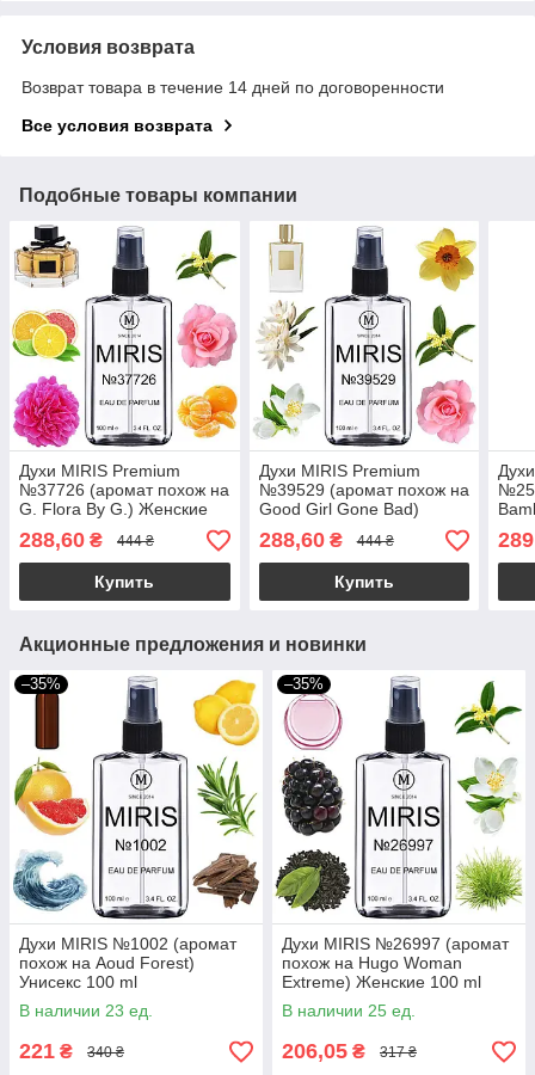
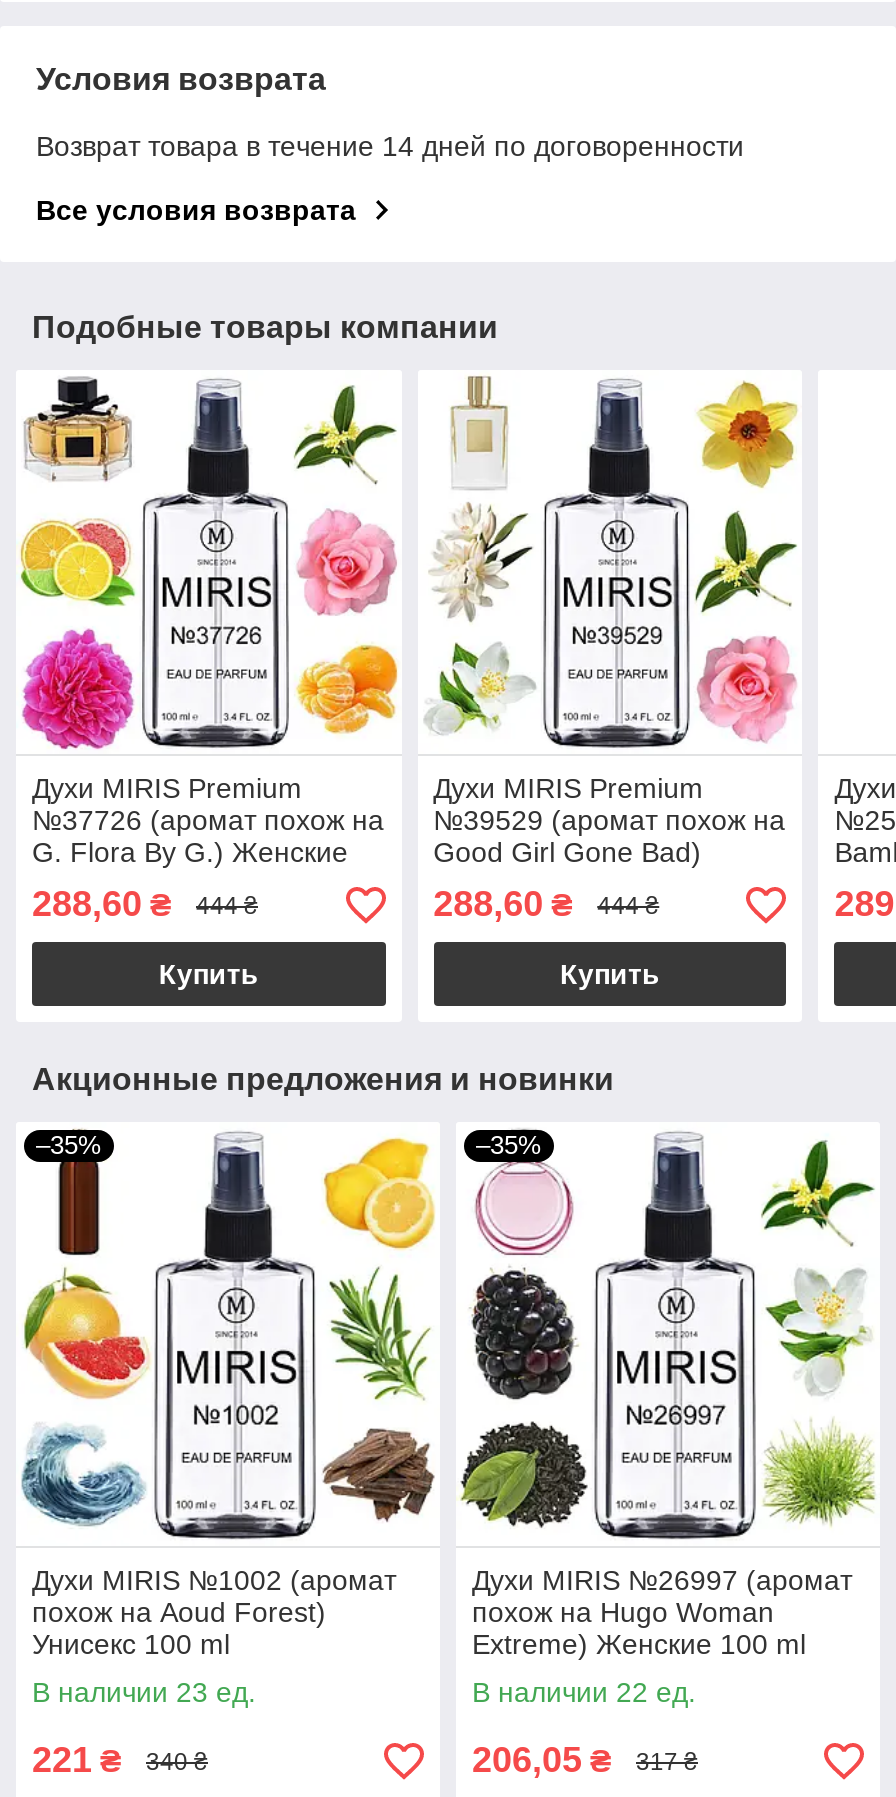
- В наличии 25 ед.
+ В наличии 22 ед.
